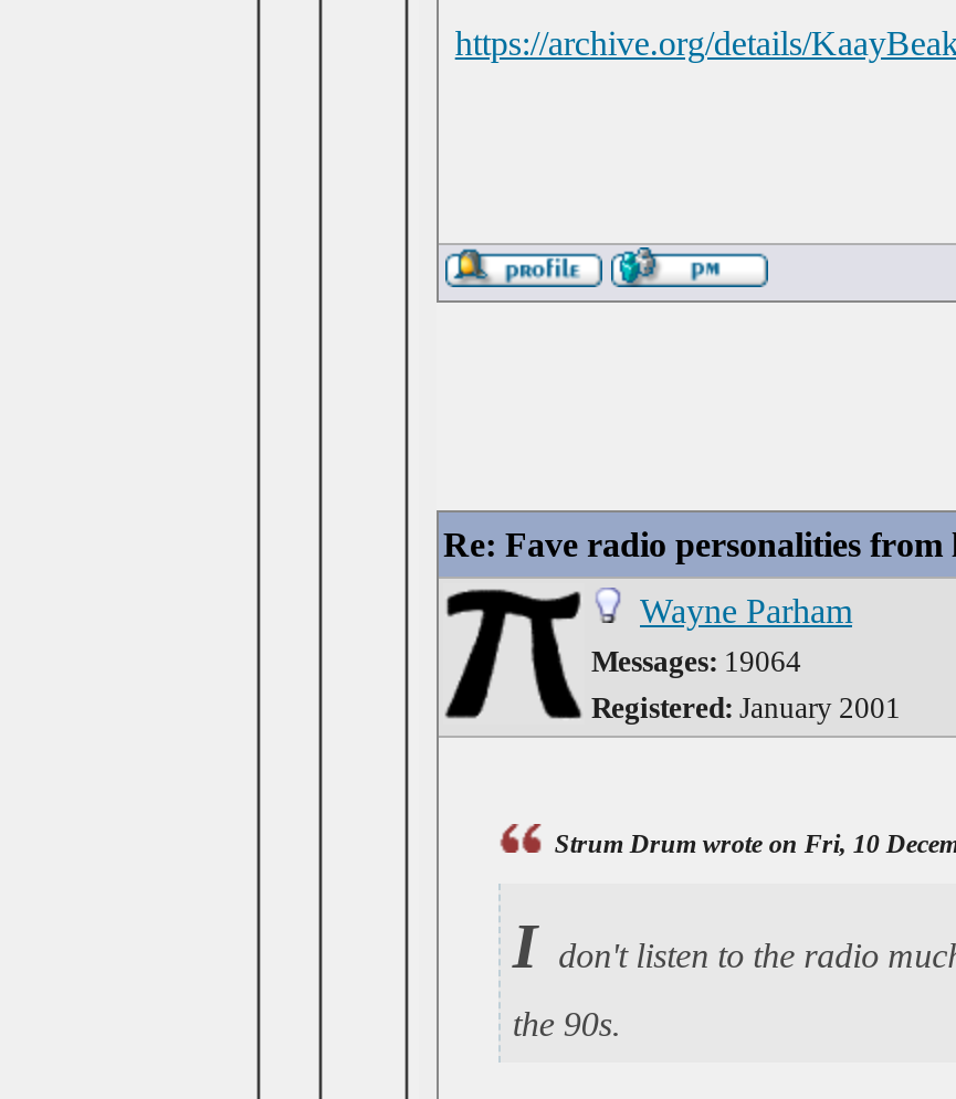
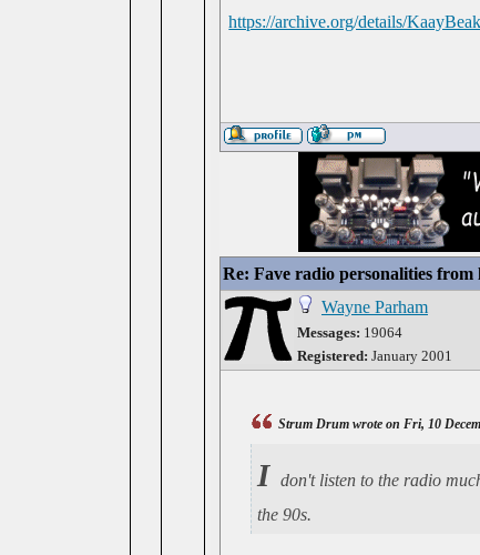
+ [image]
